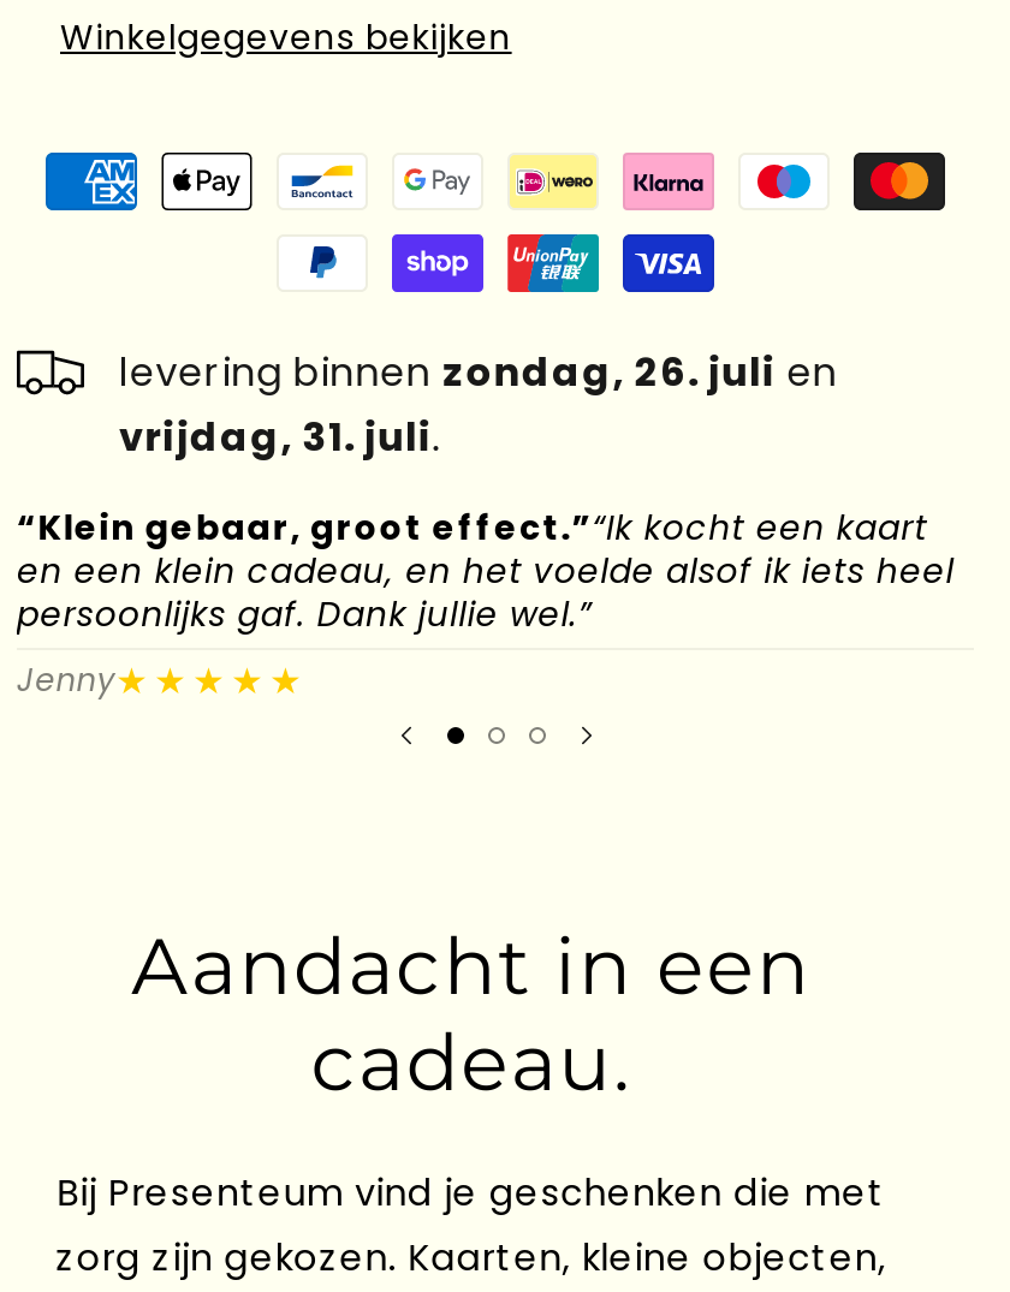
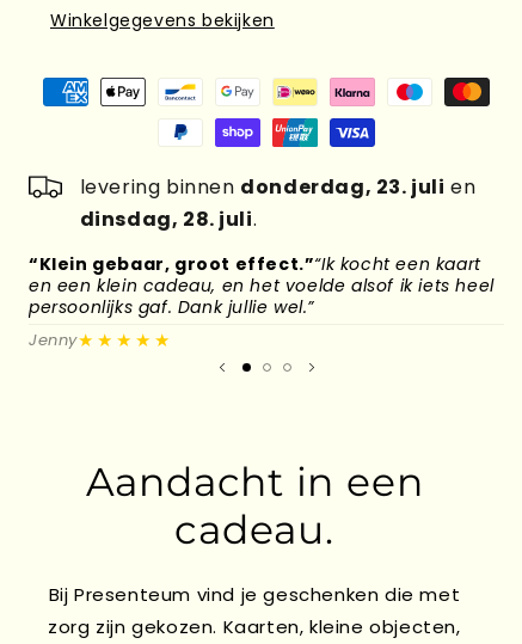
- levering binnen zondag, 26. juli en
+ levering binnen donderdag, 23. juli en

- vrijdag, 31. juli.
+ dinsdag, 28. juli.
